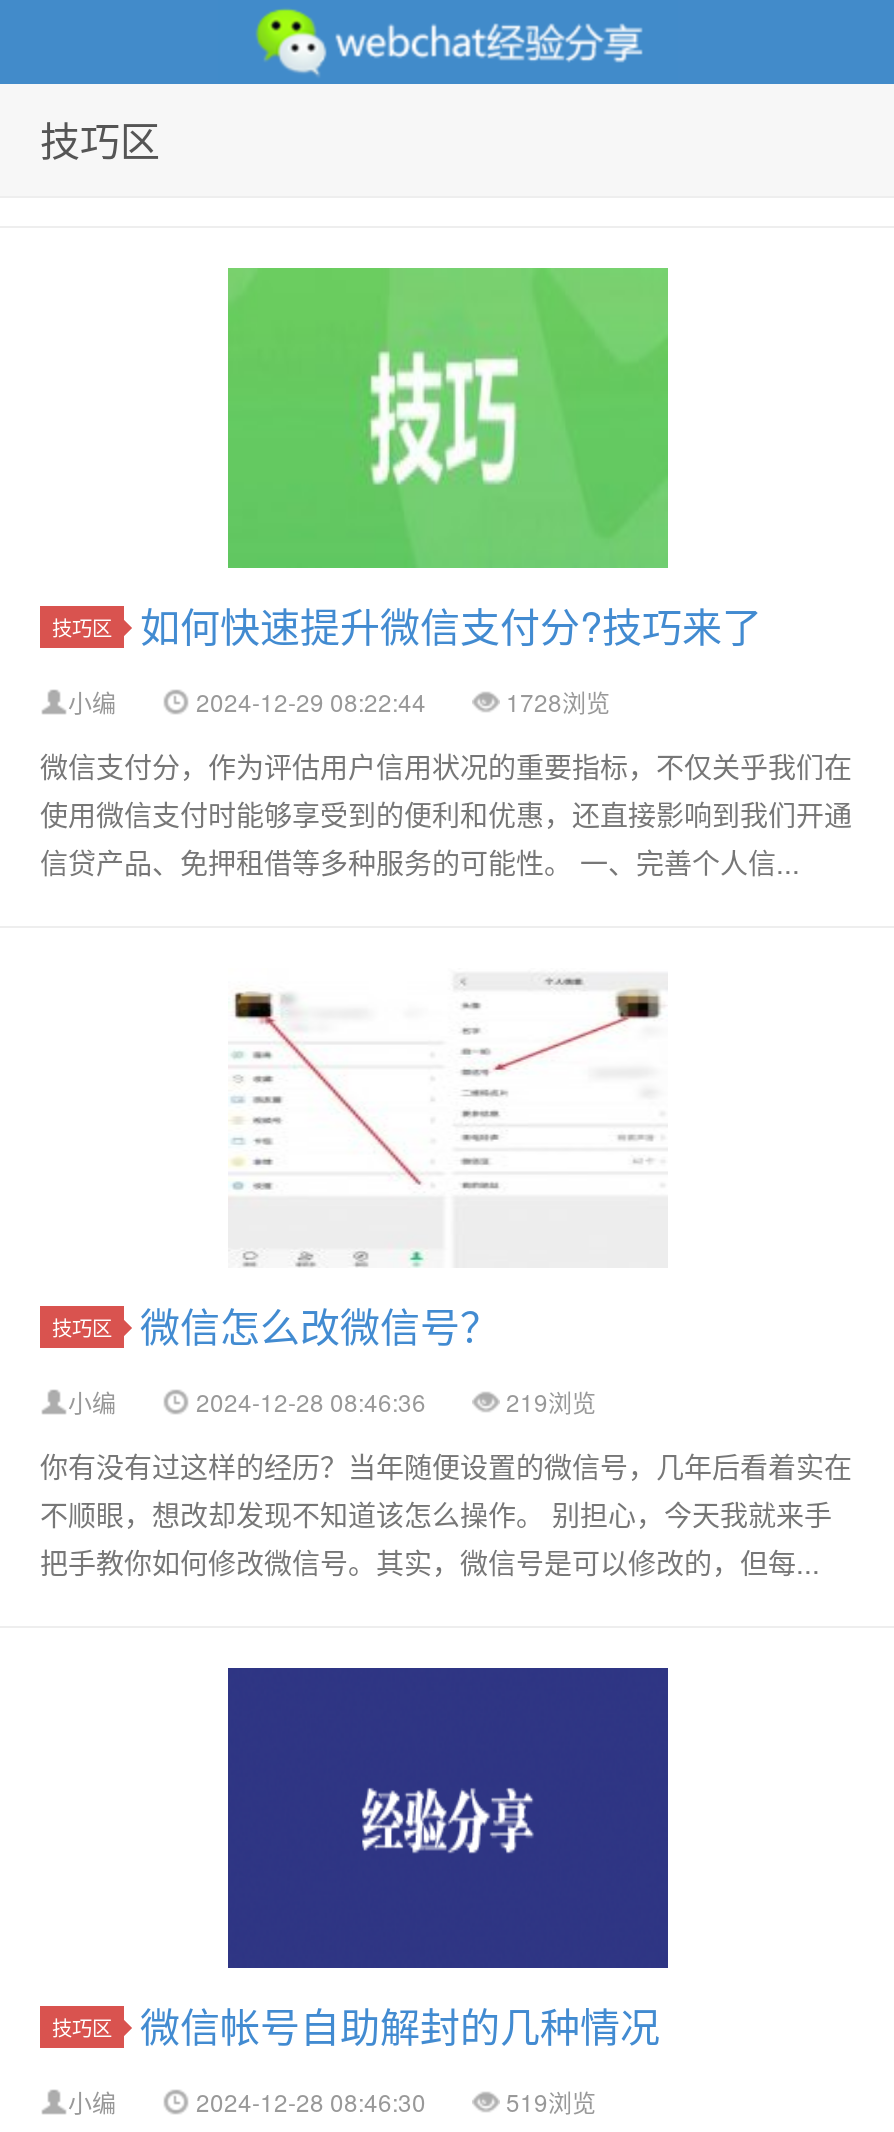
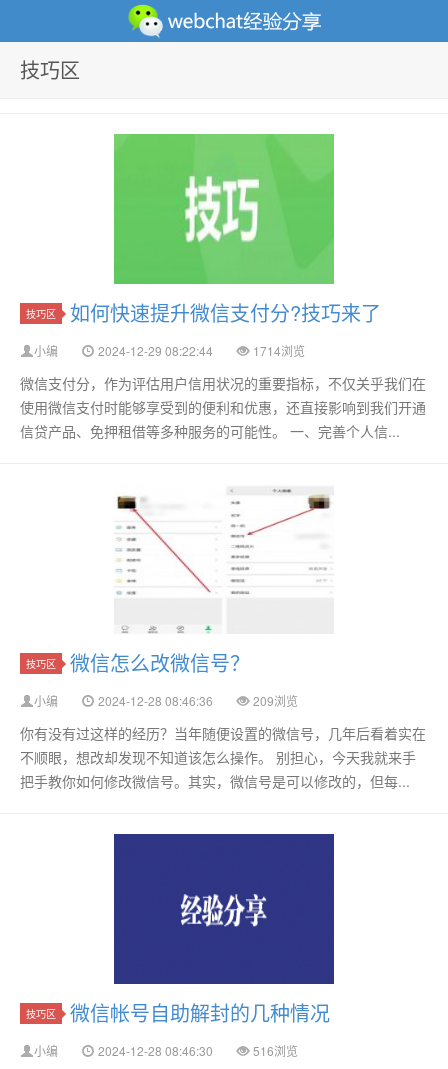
- 1728浏览
+ 1714浏览

- 219浏览
+ 209浏览

- 519浏览
+ 516浏览
